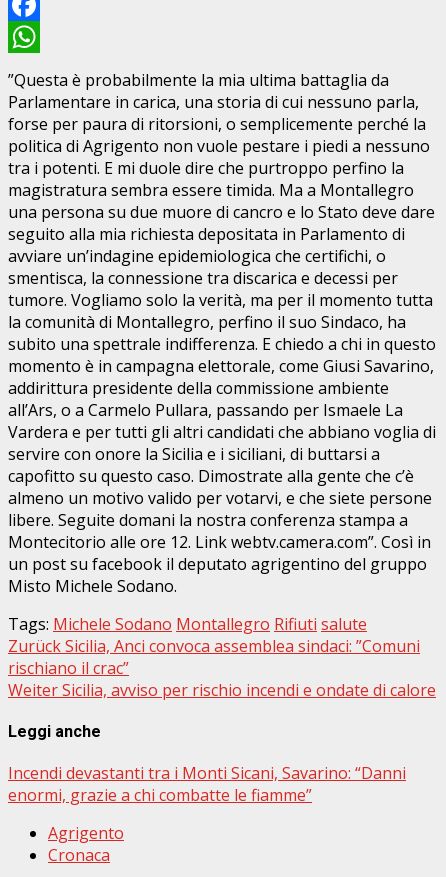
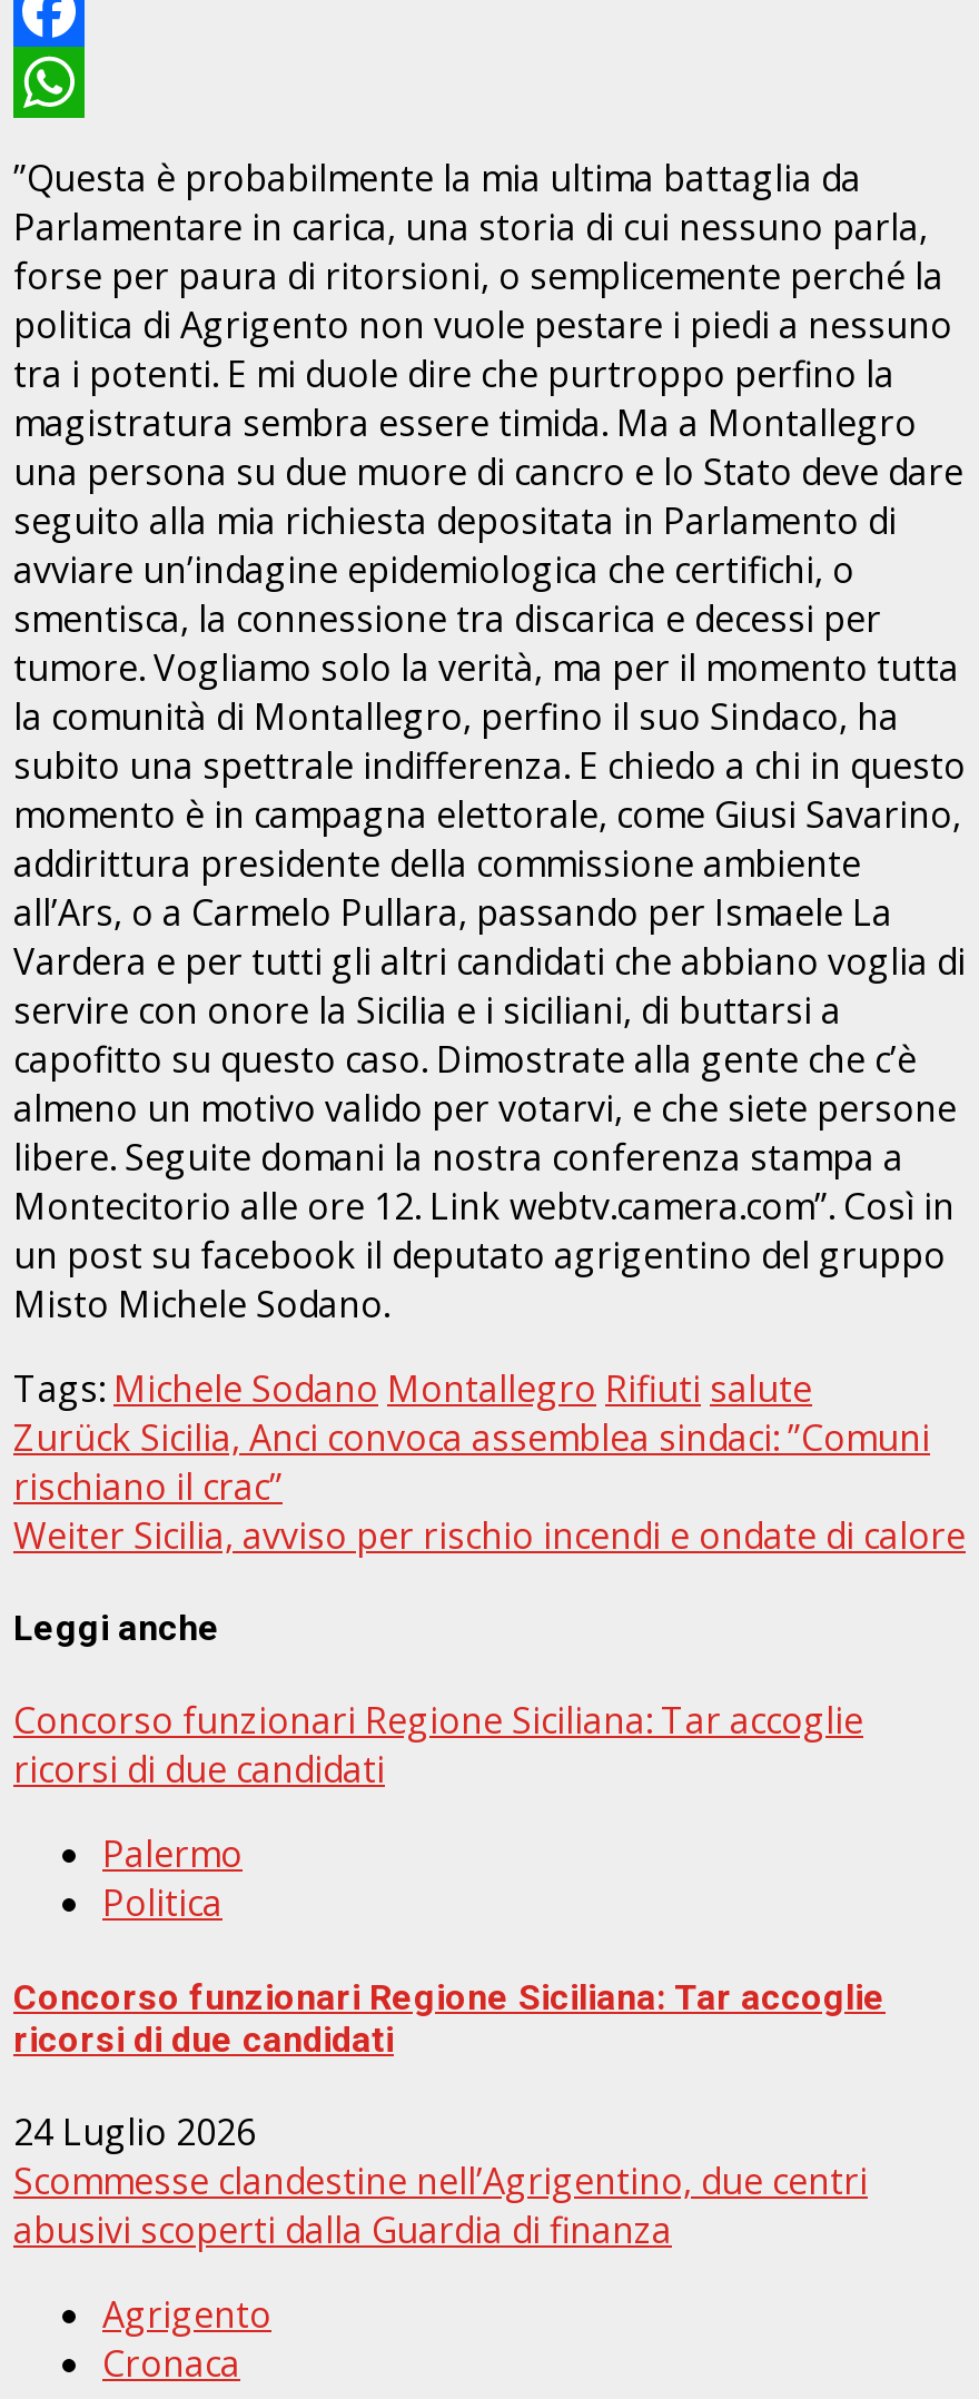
- Incendi devastanti tra i Monti Sicani, Savarino: “Danni
- enormi, grazie a chi combatte le fiamme”
+ Concorso funzionari Regione Siciliana: Tar accoglie
+ ricorsi di due candidati
+ Palermo
+ Politica
+ Concorso funzionari Regione Siciliana: Tar accoglie
+ ricorsi di due candidati
+ 24 Luglio 2026
+ Scommesse clandestine nell’Agrigentino, due centri
+ abusivi scoperti dalla Guardia di finanza
